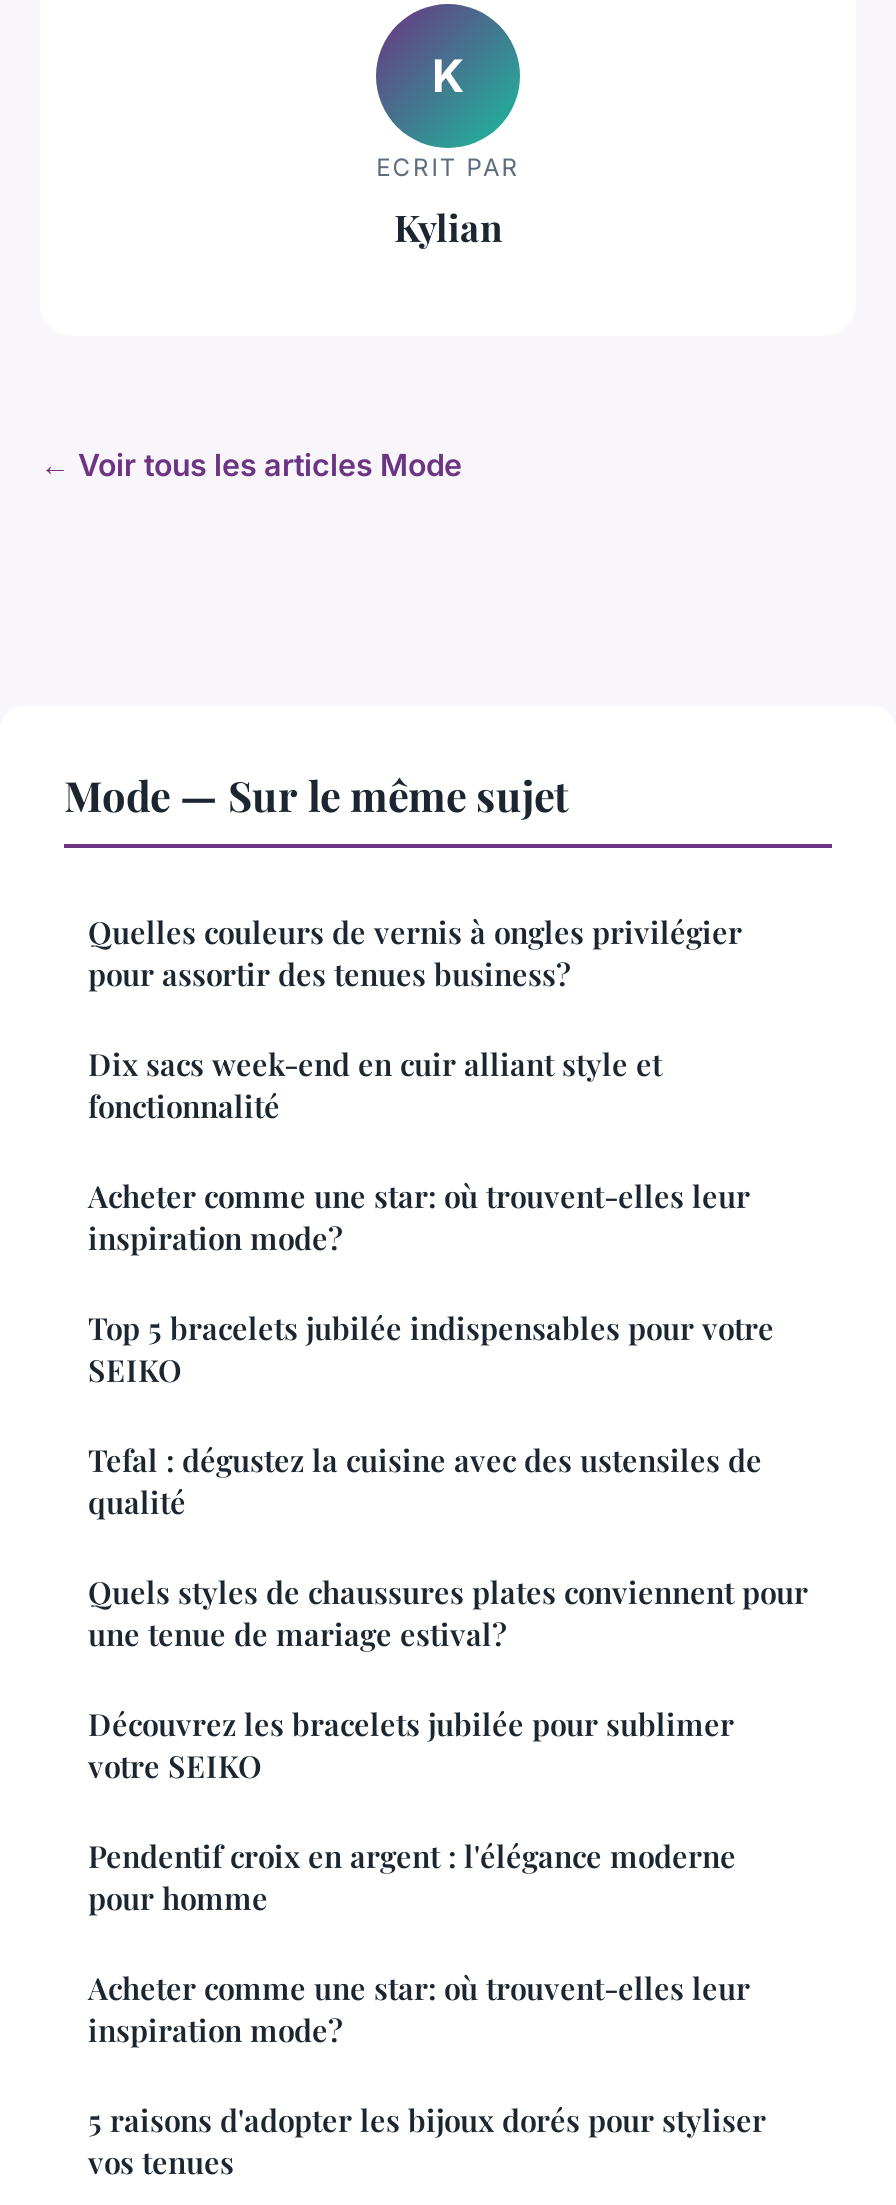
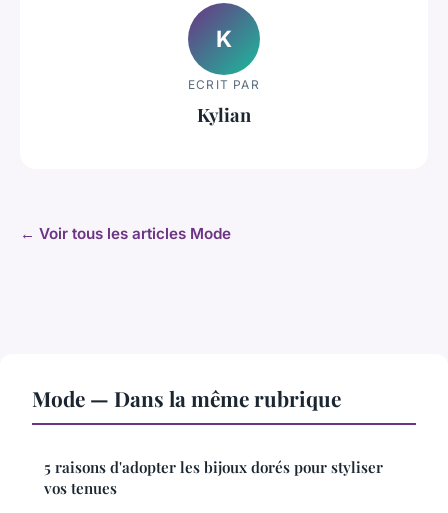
- Mode — Sur le même sujet
- Quelles couleurs de vernis à ongles privilégier
- pour assortir des tenues business?
- Dix sacs week-end en cuir alliant style et
- fonctionnalité
- Acheter comme une star: où trouvent-elles leur
- inspiration mode?
- Top 5 bracelets jubilée indispensables pour votre
- SEIKO
- Tefal : dégustez la cuisine avec des ustensiles de
- qualité
- Quels styles de chaussures plates conviennent pour
- une tenue de mariage estival?
- Découvrez les bracelets jubilée pour sublimer
- votre SEIKO
- Pendentif croix en argent : l'élégance moderne
- pour homme
- Acheter comme une star: où trouvent-elles leur
- inspiration mode?
+ Mode — Dans la même rubrique
